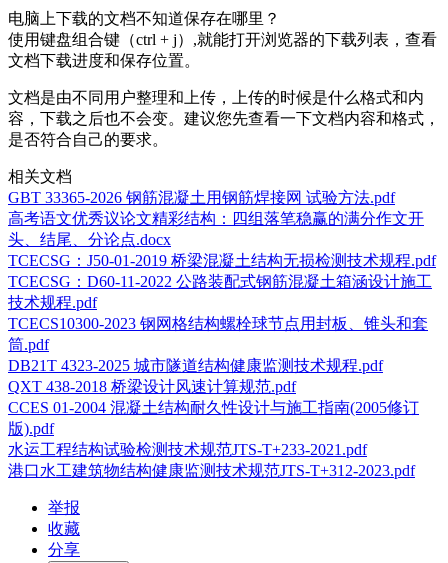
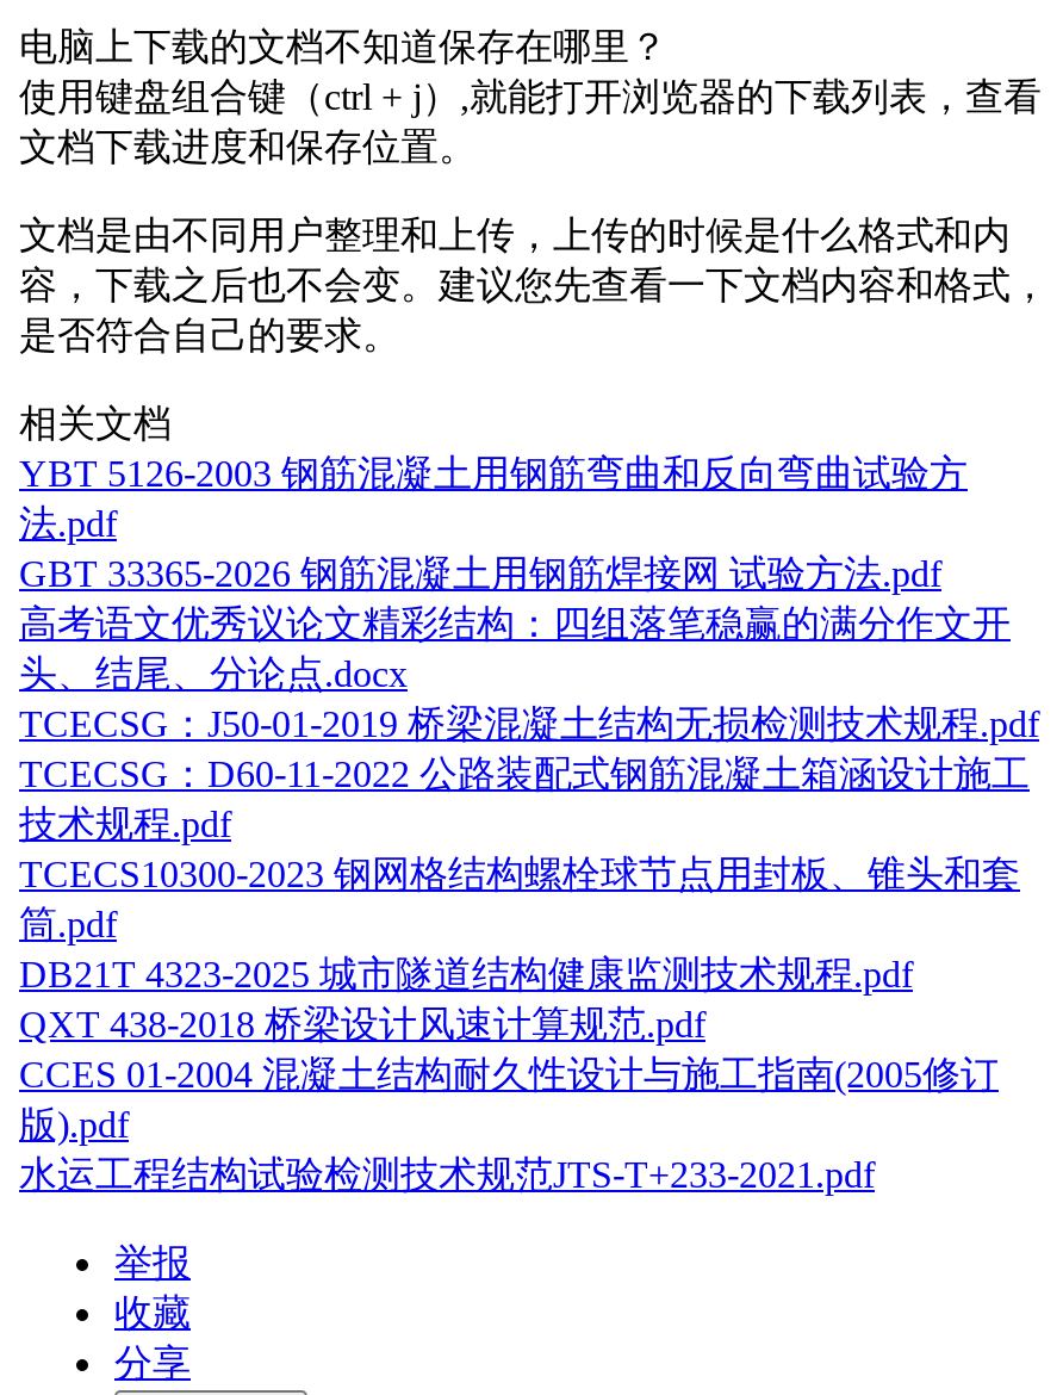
+ YBT 5126-2003 钢筋混凝土用钢筋弯曲和反向弯曲试验方
+ 法.pdf

moved down: GBT 33365-2026 钢筋混凝土用钢筋焊接网 试验方法.pdf | 高考语文优秀议论文精彩结构：四组落笔稳赢的满分作文开 | 头、结尾、分论点.docx | ... | 版).pdf | 水运工程结构试验检测技术规范JTS-T+233-2021.pdf

- 港口水工建筑物结构健康监测技术规范JTS-T+312-2023.pdf
